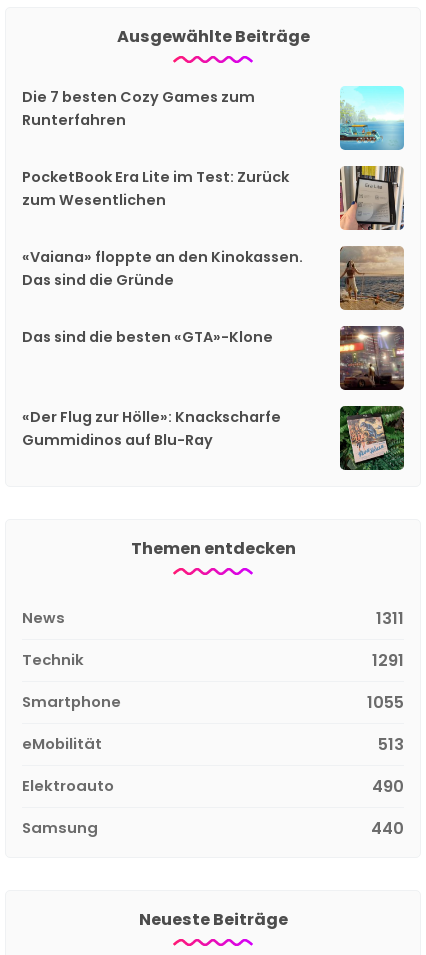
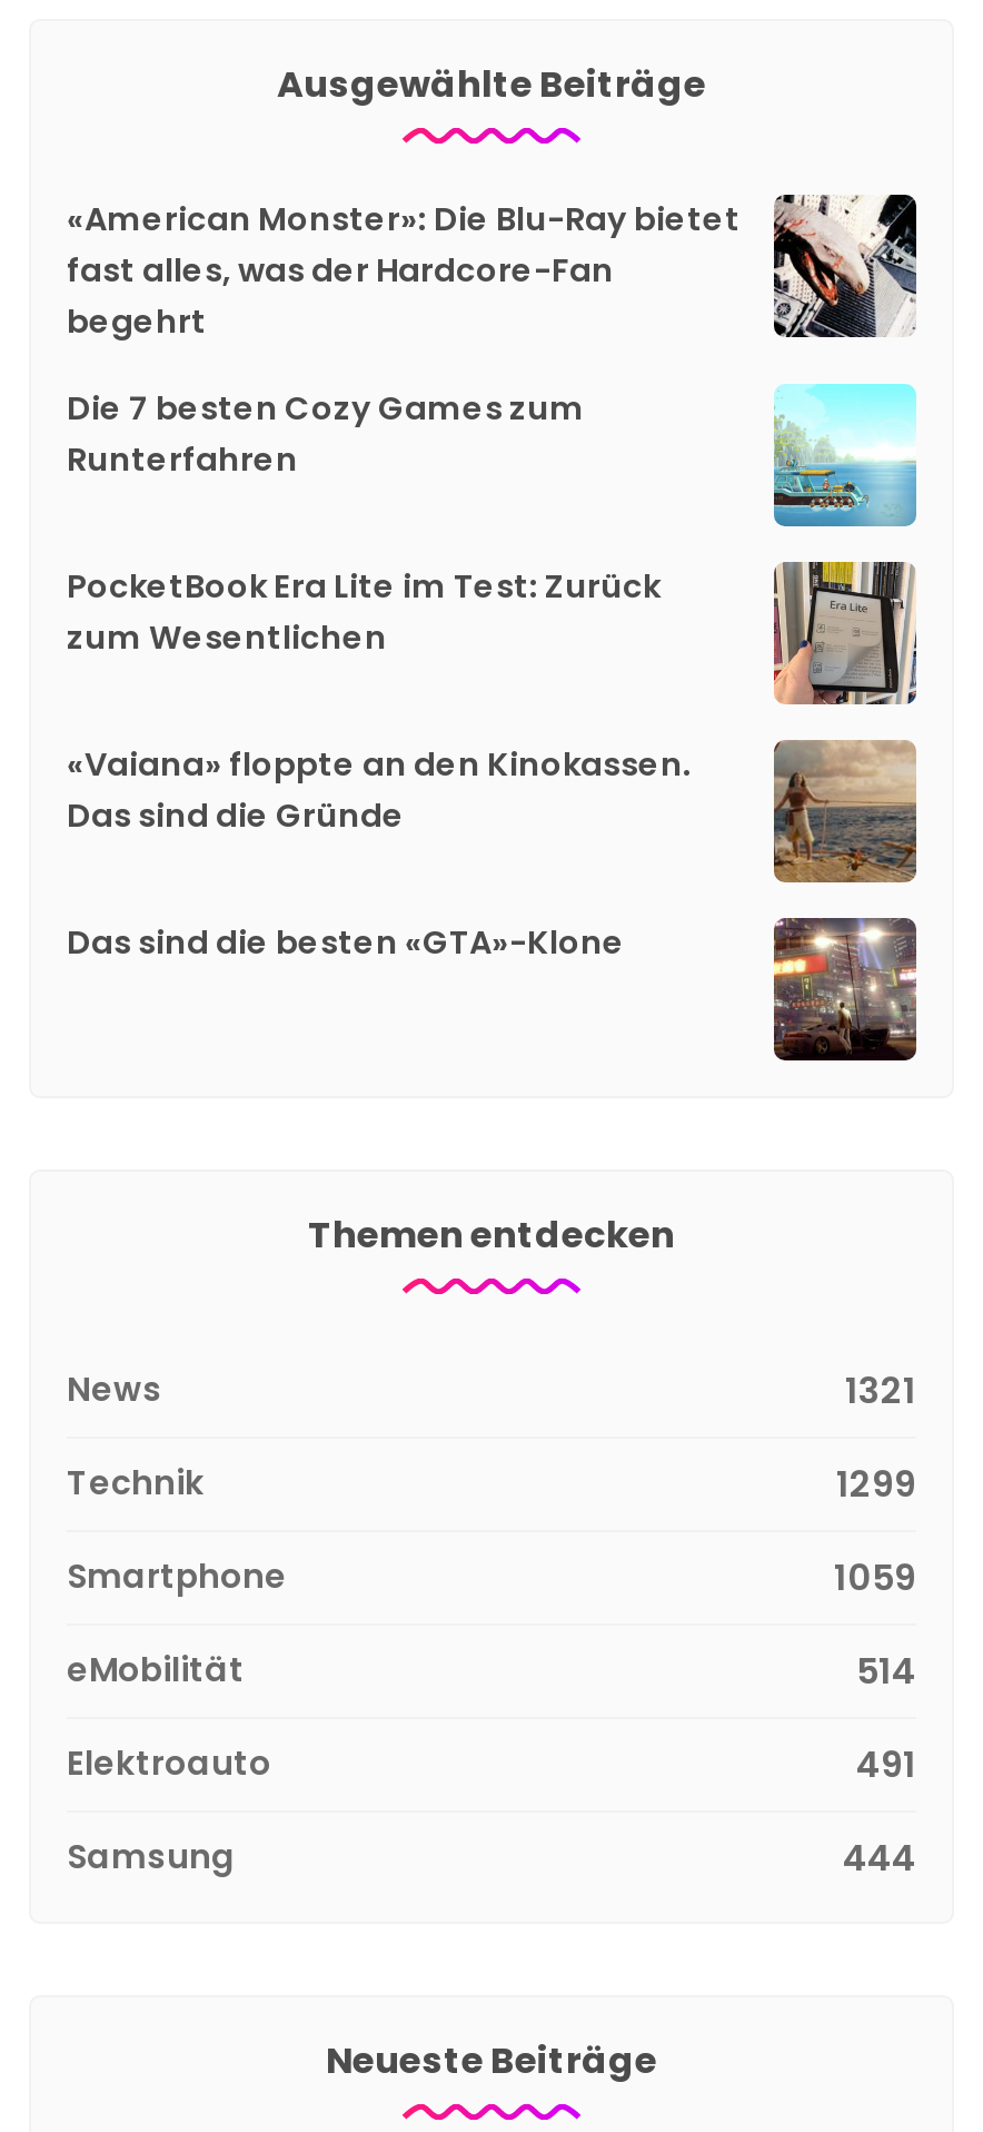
+ [image]
+ «American Monster»: Die Blu-Ray bietet
+ fast alles, was der Hardcore-Fan
+ begehrt

moved down: [image] | Die 7 besten Cozy Games zum | Runterfahren | PocketBook Era Lite im Test: Zurück | zum Wesentlichen | «Vaiana» floppte an den Kinokassen. | Das sind die Gründe | Das sind die besten «GTA»-Klone

moved down: [image]

- «Der Flug zur Hölle»: Knackscharfe
- Gummidinos auf Blu-Ray

- [image]

- 1311
+ 1321

- 1291
+ 1299

- 1055
+ 1059

- 513
+ 514

- 490
+ 491

- 440
+ 444
